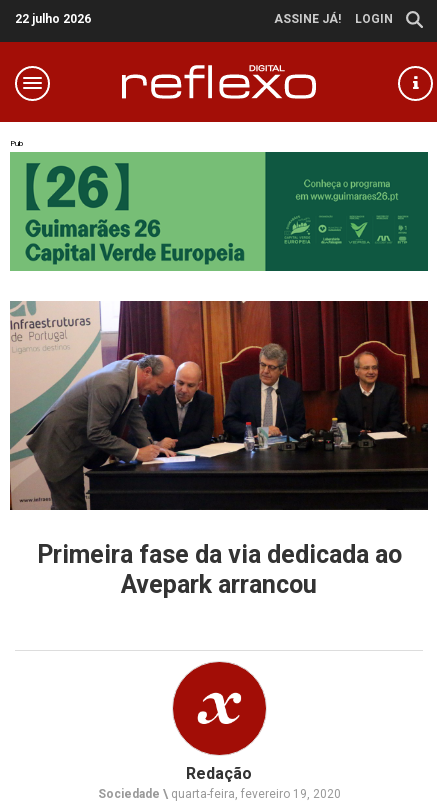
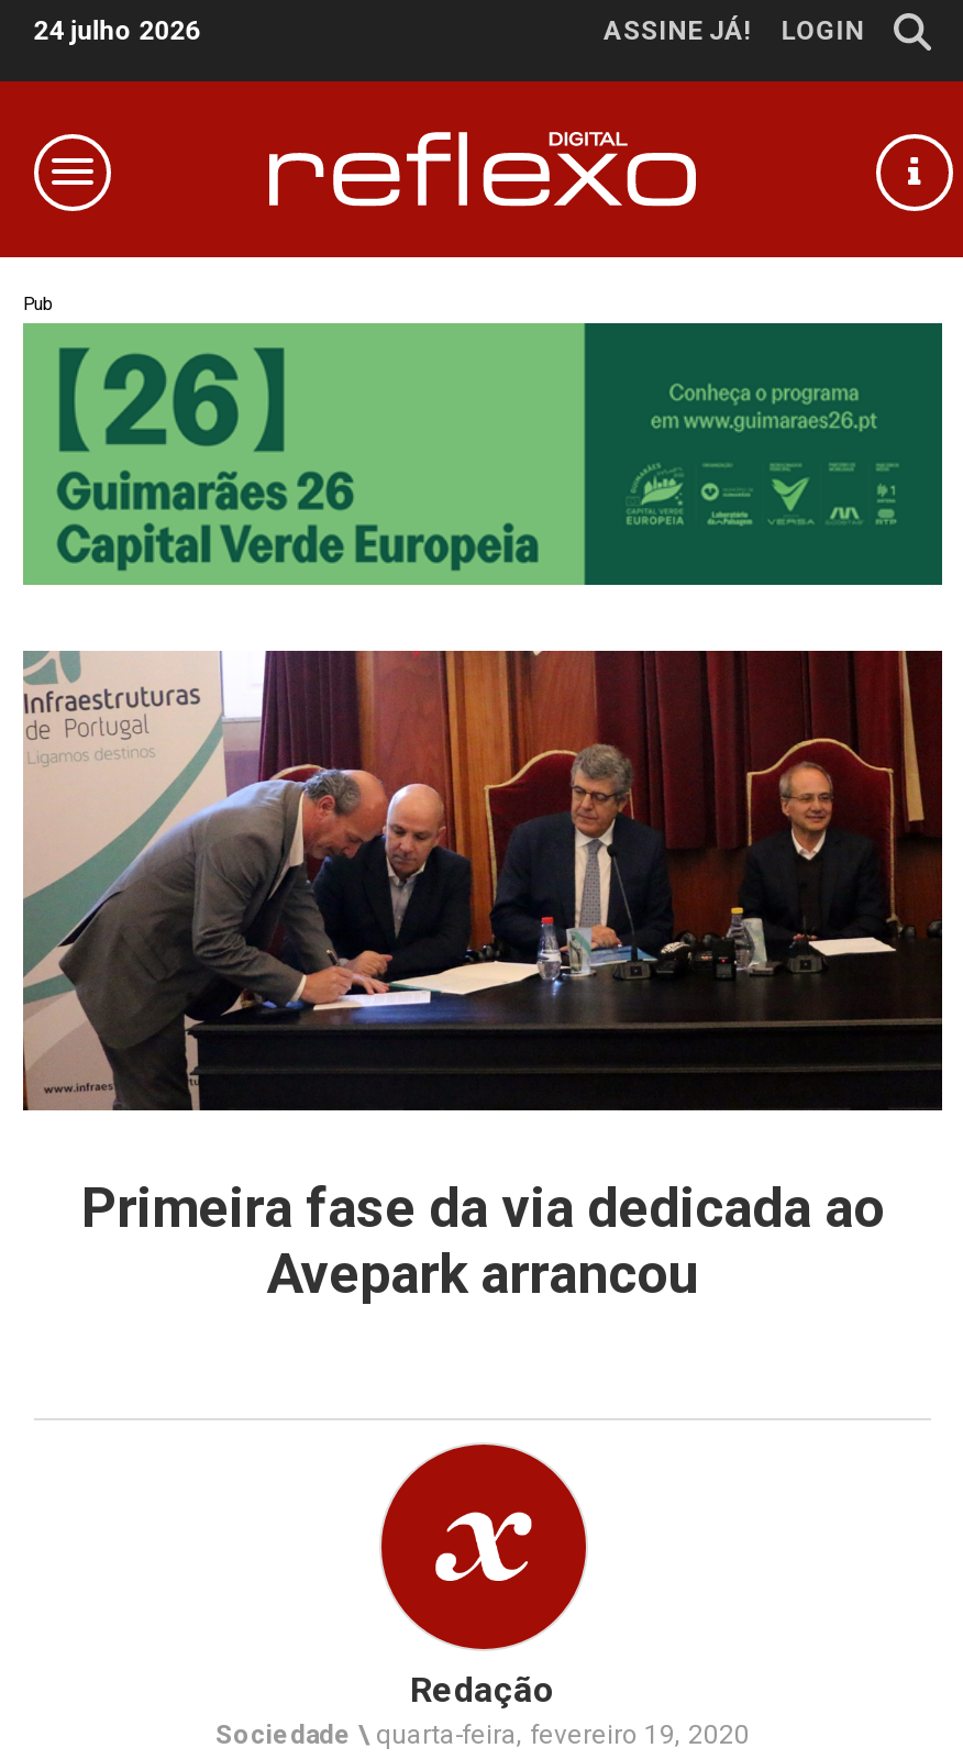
- 22 julho 2026
+ 24 julho 2026
